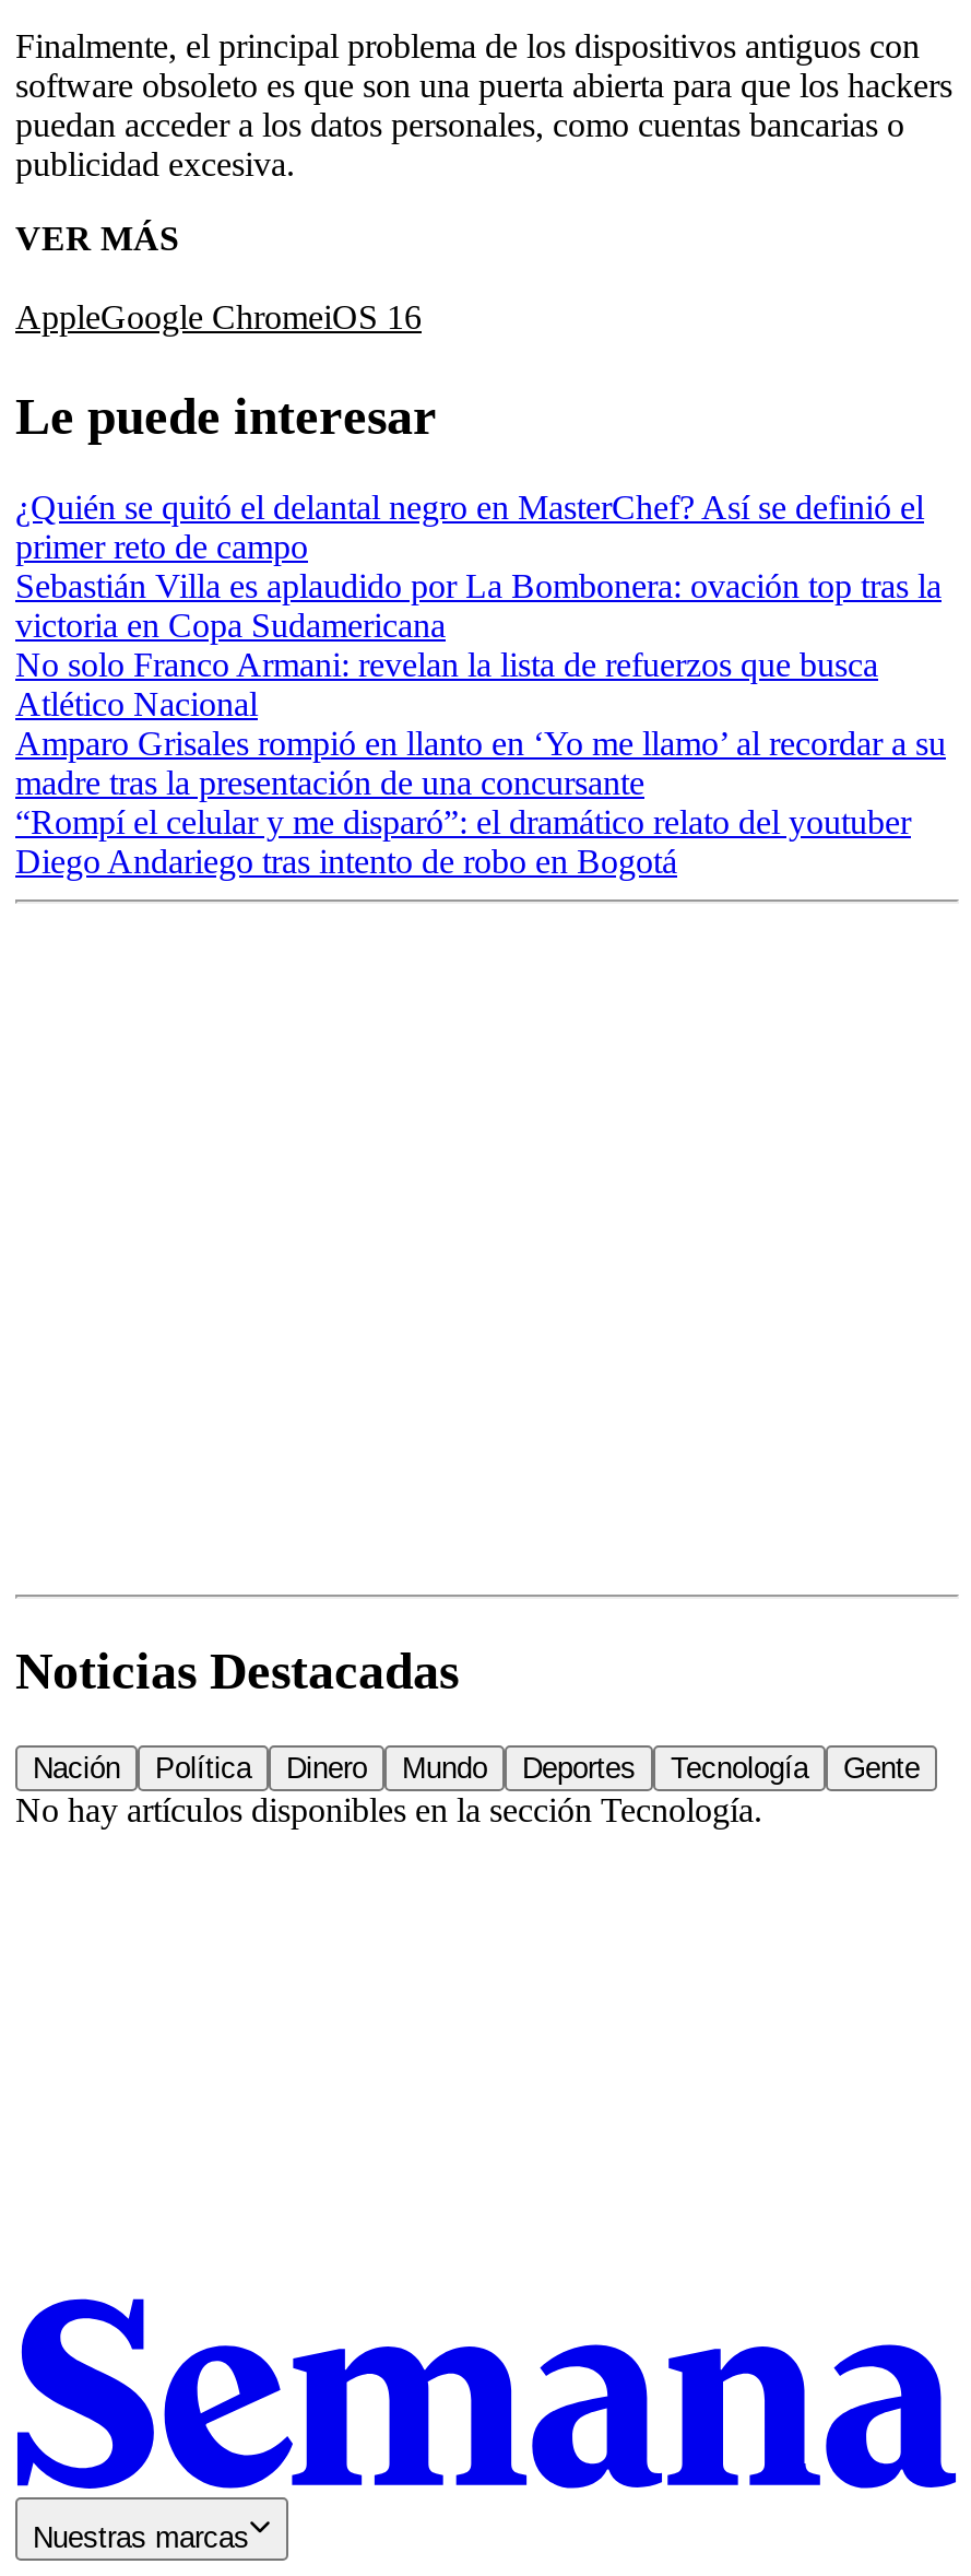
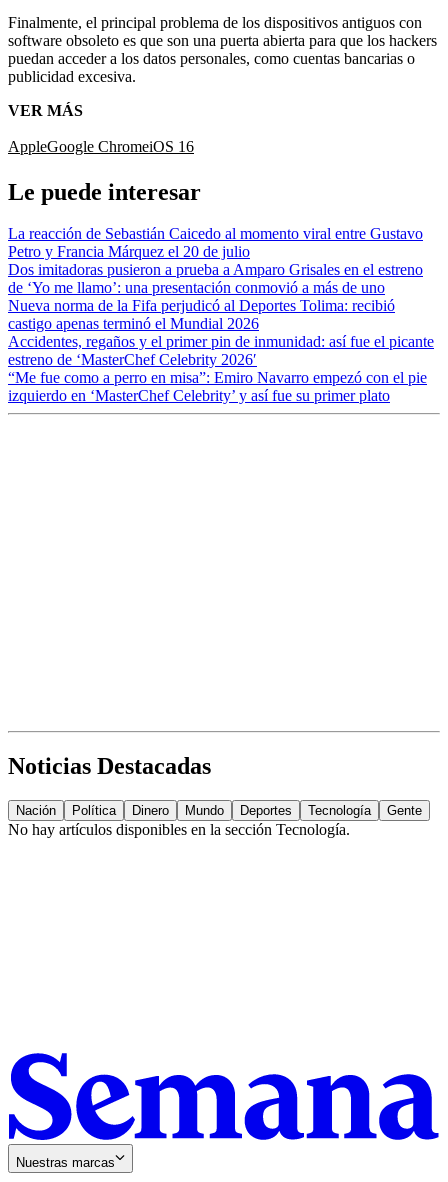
- ¿Quién se quitó el delantal negro en MasterChef? Así se definió el
- primer reto de campo
- Sebastián Villa es aplaudido por La Bombonera: ovación top tras la
- victoria en Copa Sudamericana
- No solo Franco Armani: revelan la lista de refuerzos que busca
- Atlético Nacional
- Amparo Grisales rompió en llanto en ‘Yo me llamo’ al recordar a su
- madre tras la presentación de una concursante
- “Rompí el celular y me disparó”: el dramático relato del youtuber
- Diego Andariego tras intento de robo en Bogotá
+ La reacción de Sebastián Caicedo al momento viral entre Gustavo
+ Petro y Francia Márquez el 20 de julio
+ Dos imitadoras pusieron a prueba a Amparo Grisales en el estreno
+ de ‘Yo me llamo’: una presentación conmovió a más de uno
+ Nueva norma de la Fifa perjudicó al Deportes Tolima: recibió
+ castigo apenas terminó el Mundial 2026
+ Accidentes, regaños y el primer pin de inmunidad: así fue el picante
+ estreno de ‘MasterChef Celebrity 2026′
+ “Me fue como a perro en misa”: Emiro Navarro empezó con el pie
+ izquierdo en ‘MasterChef Celebrity’ y así fue su primer plato
